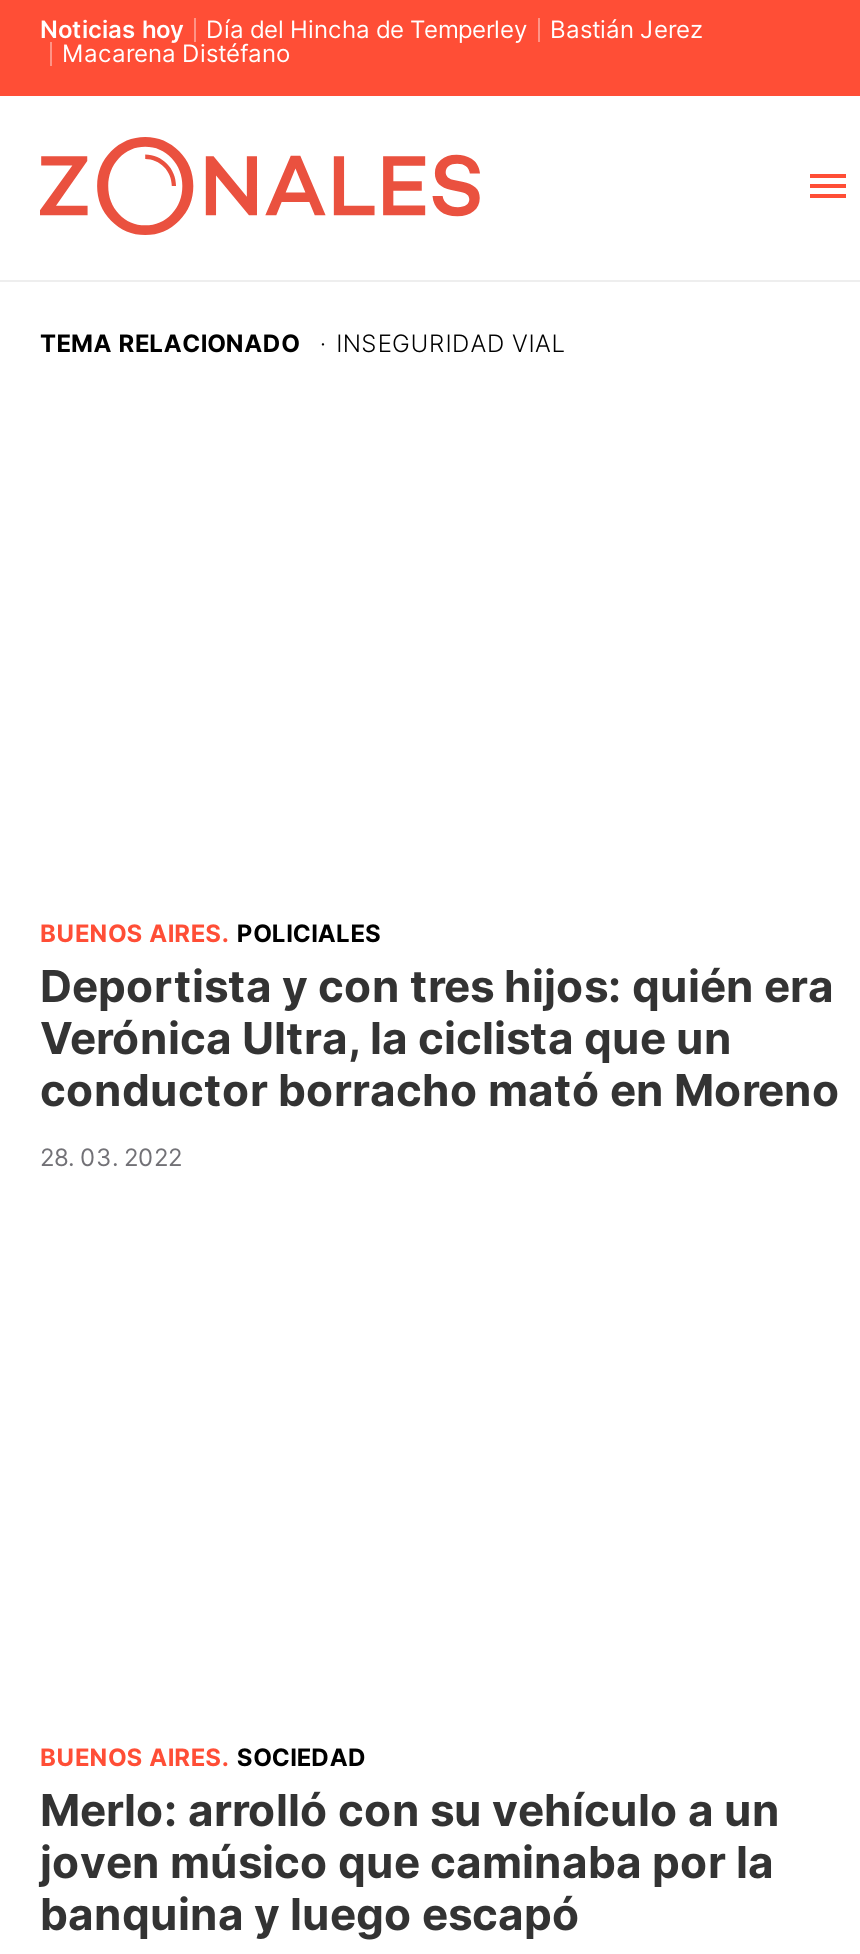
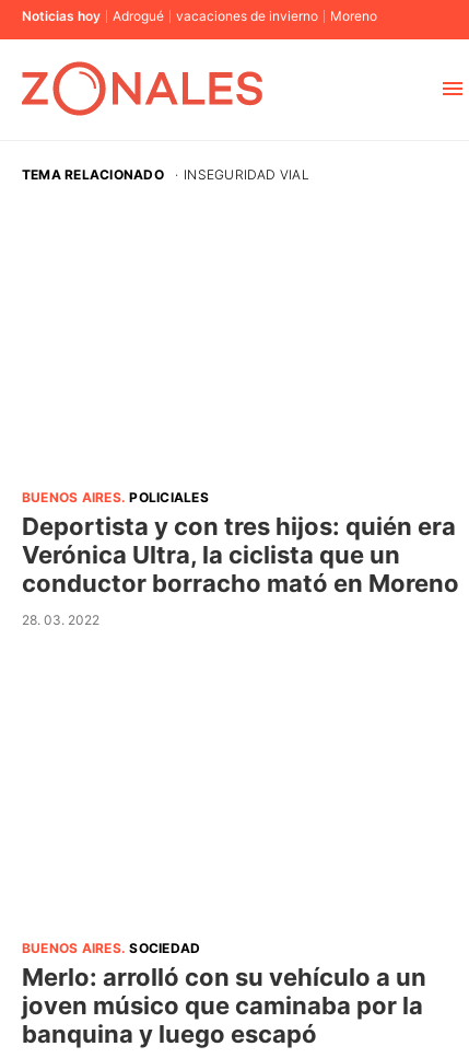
- Día del Hincha de Temperley
- Bastián Jerez
- Macarena Distéfano
+ Adrogué
+ vacaciones de invierno
+ Moreno
